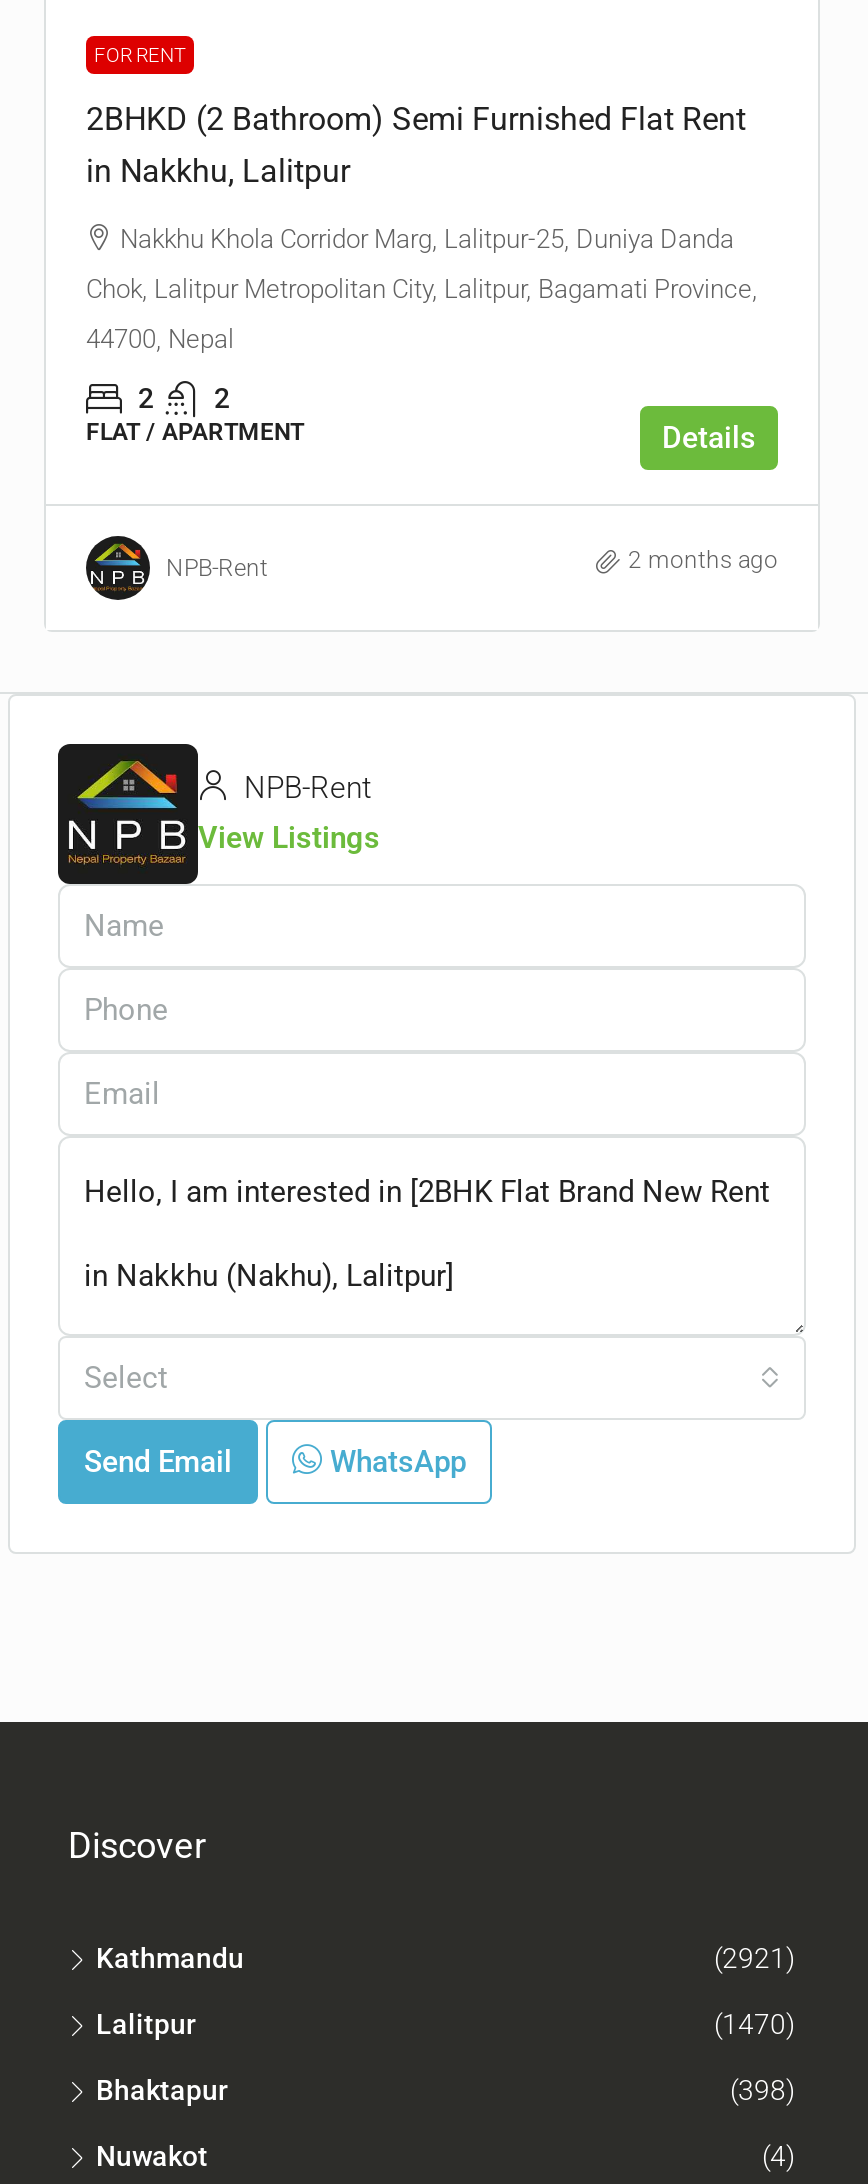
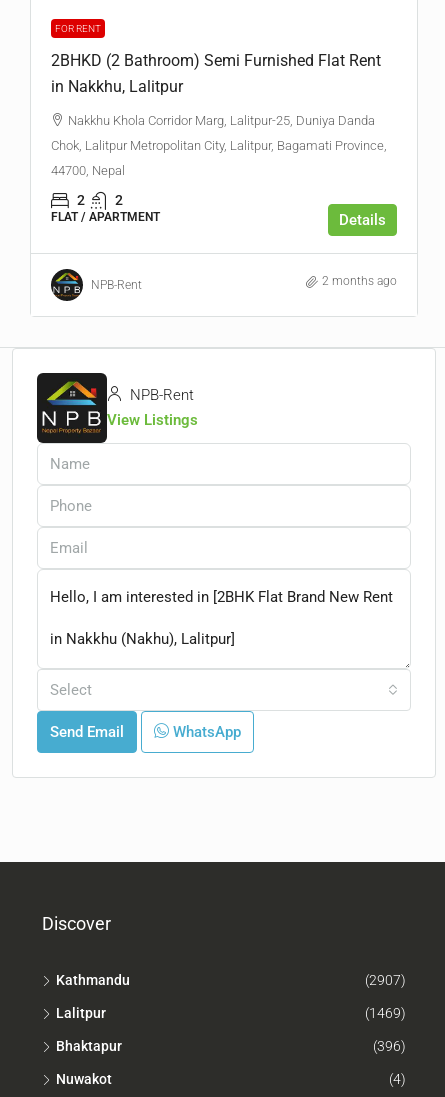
- (2921)
+ (2907)

- (1470)
+ (1469)

- (398)
+ (396)
